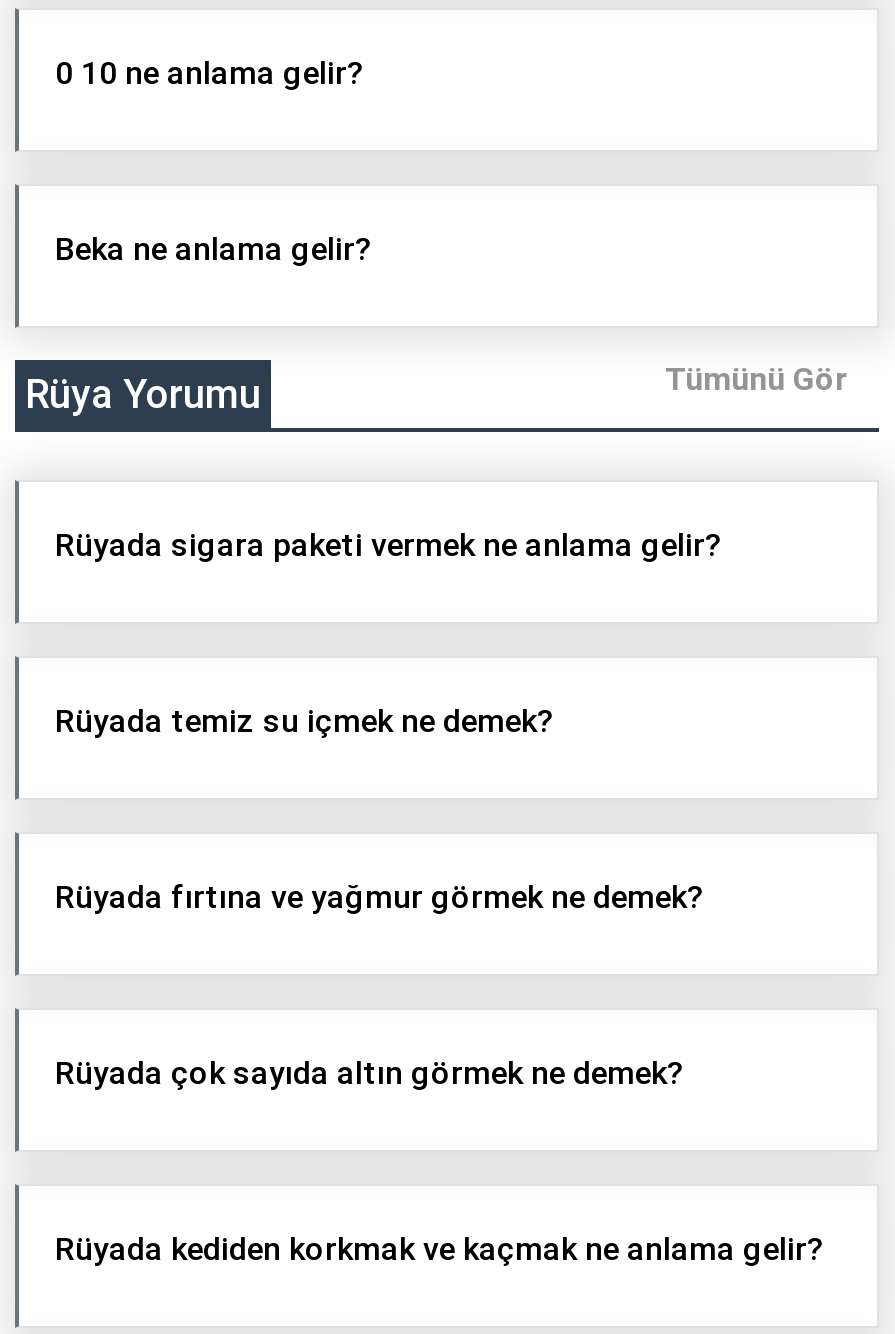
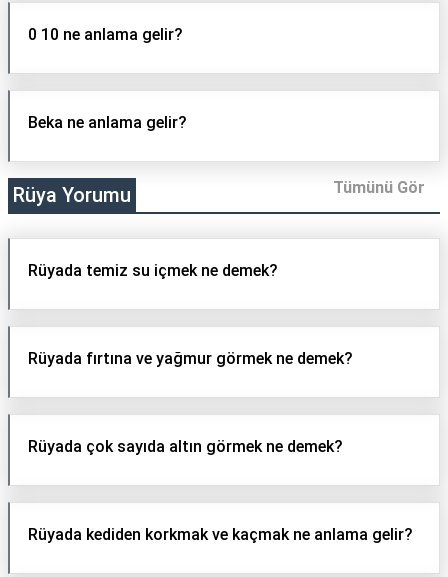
- Rüyada sigara paketi vermek ne anlama gelir?
